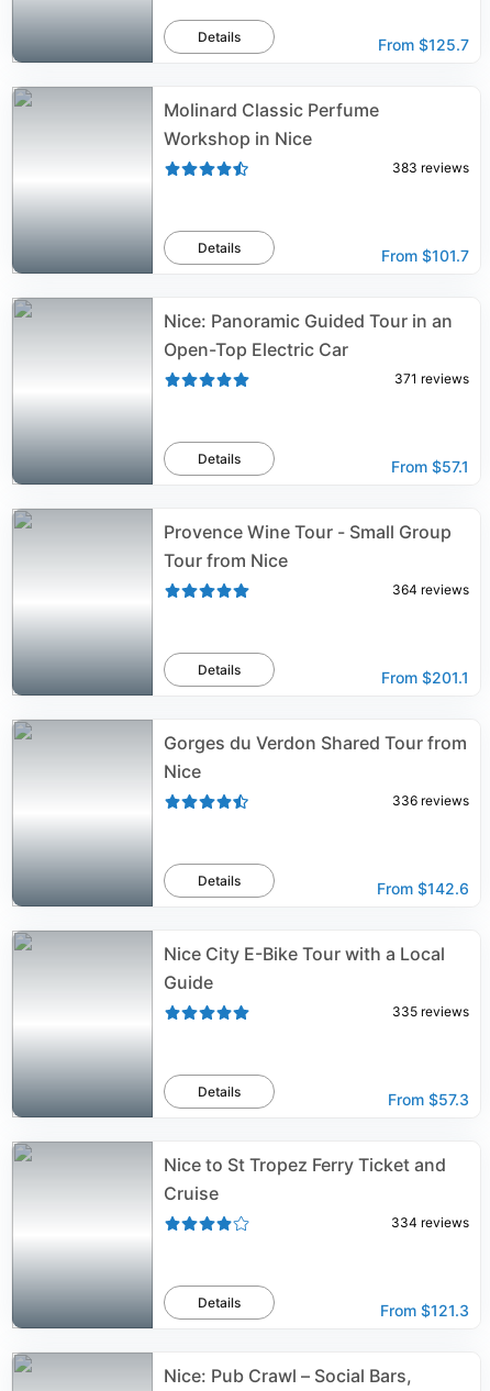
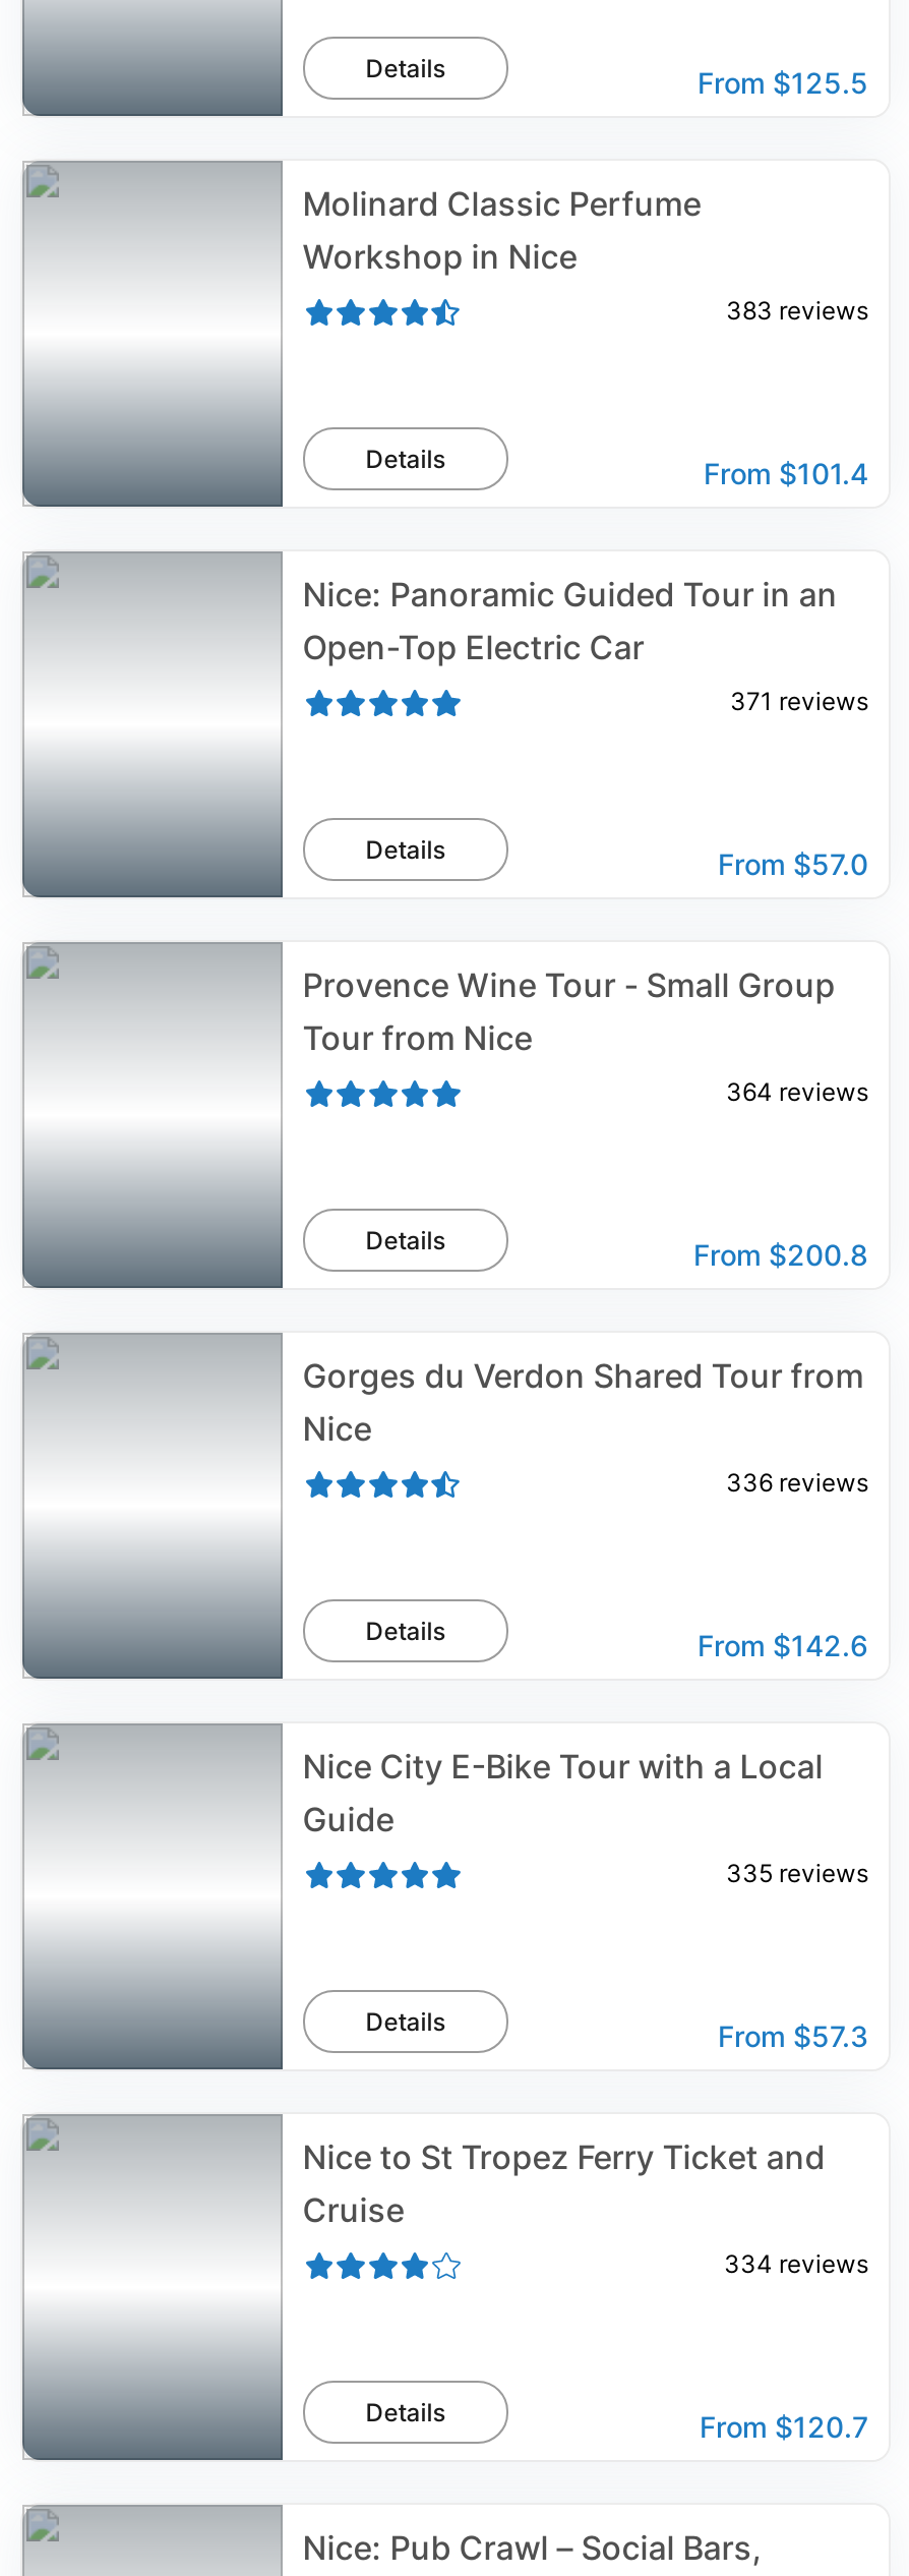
- From $125.7
+ From $125.5

- From $101.7
+ From $101.4

- From $57.1
+ From $57.0

- From $201.1
+ From $200.8

- From $121.3
+ From $120.7
